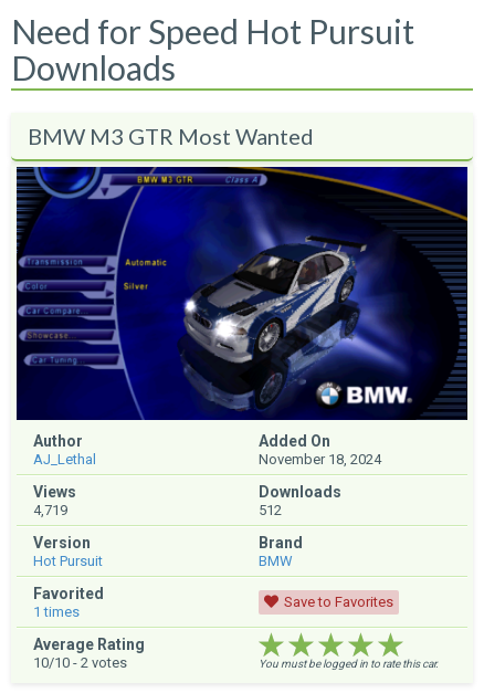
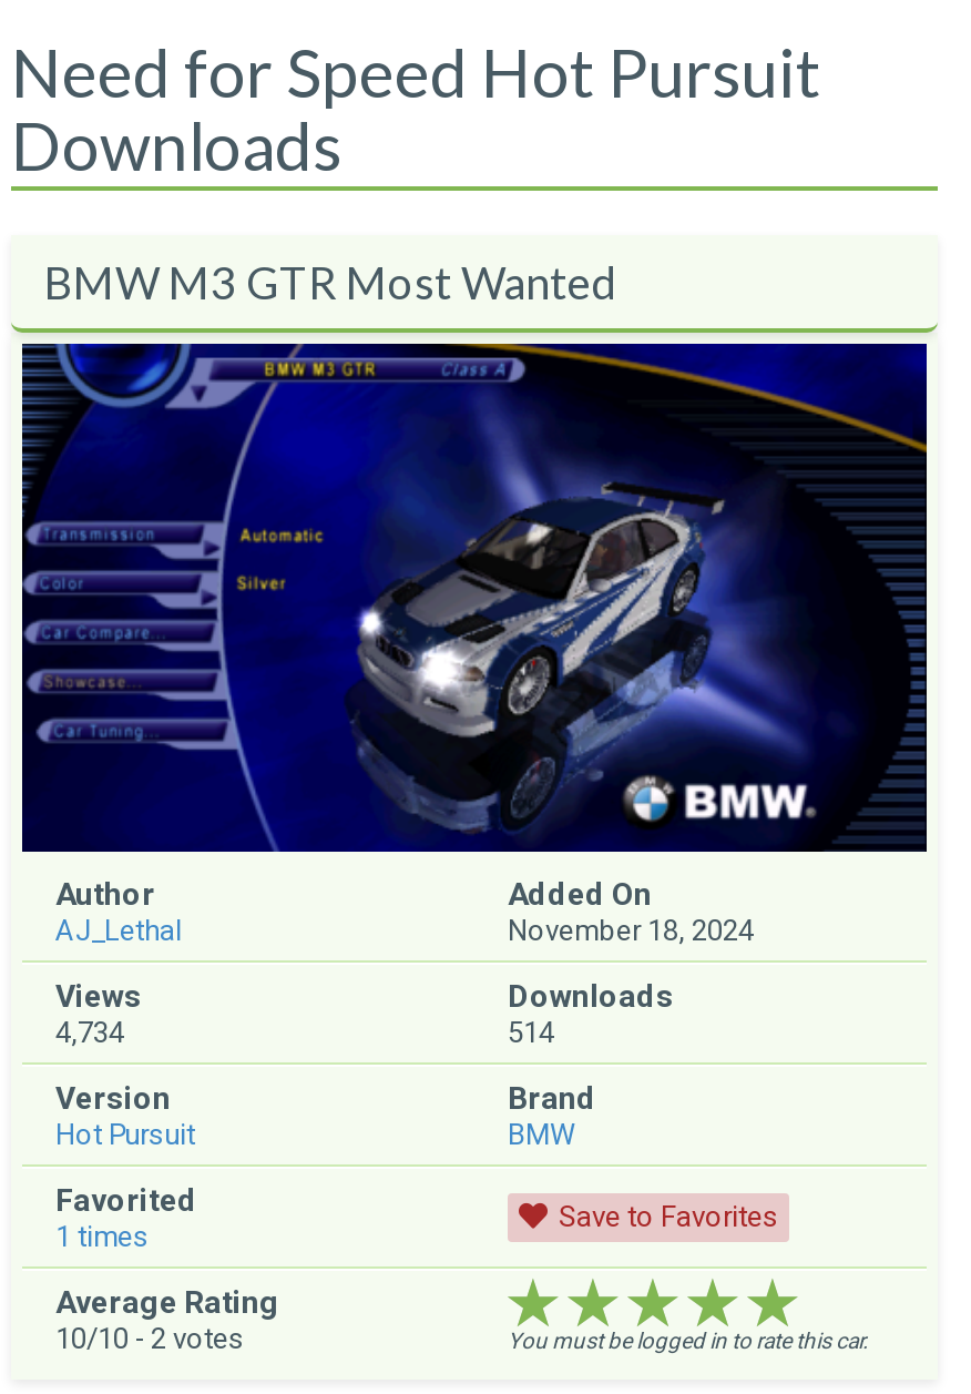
- 4,719
+ 4,734

- 512
+ 514
